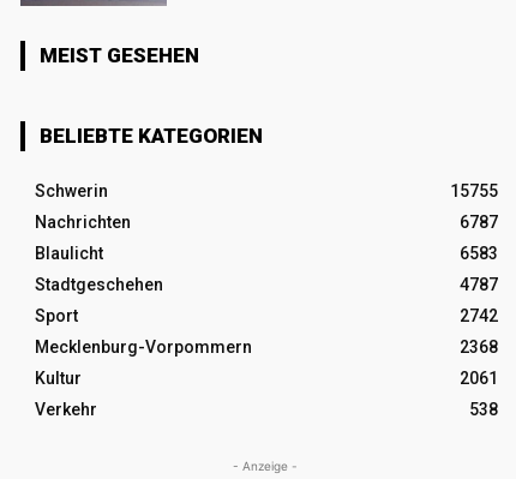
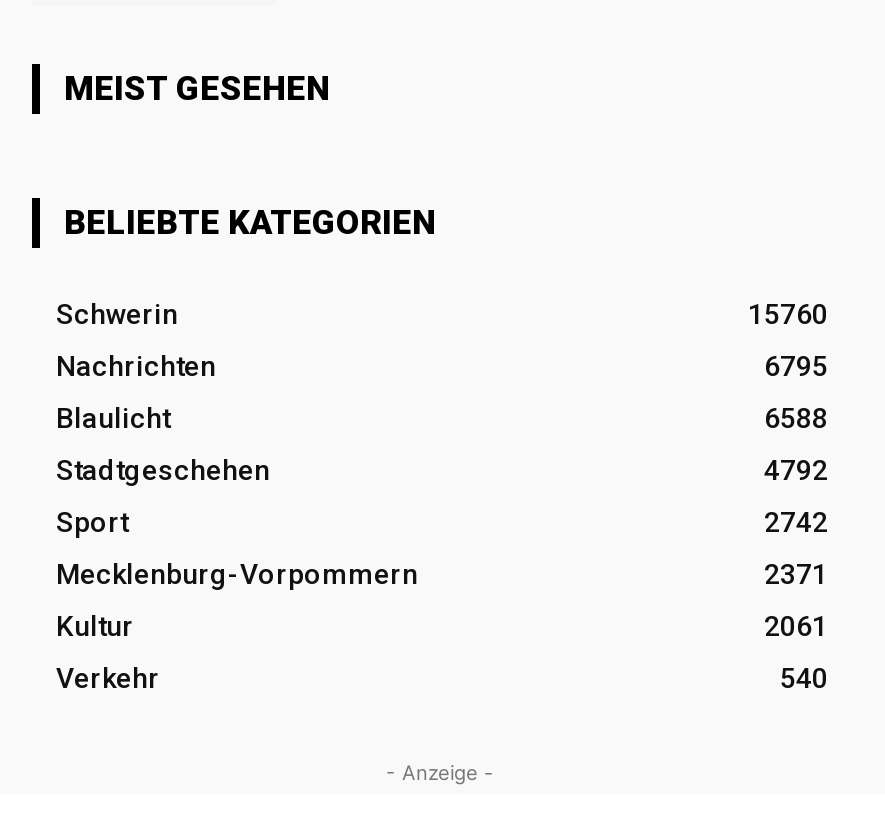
- 15755
+ 15760

- 6787
+ 6795

- 6583
+ 6588

- 4787
+ 4792

- 2368
+ 2371

- 538
+ 540
